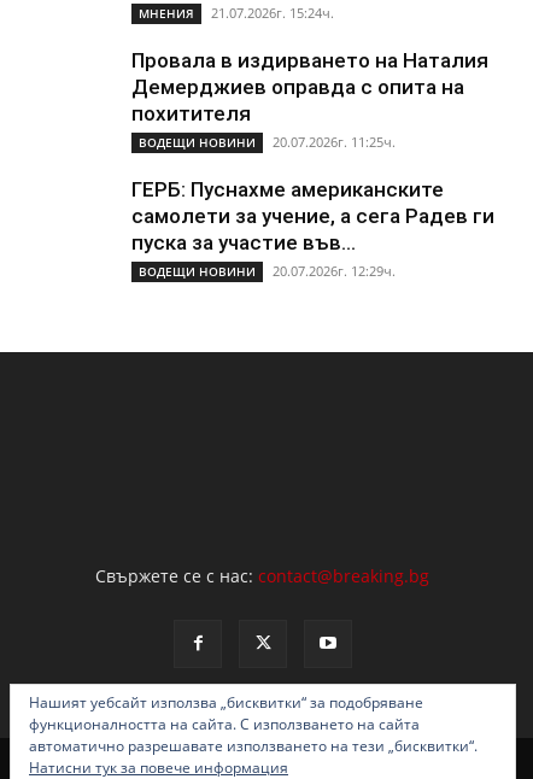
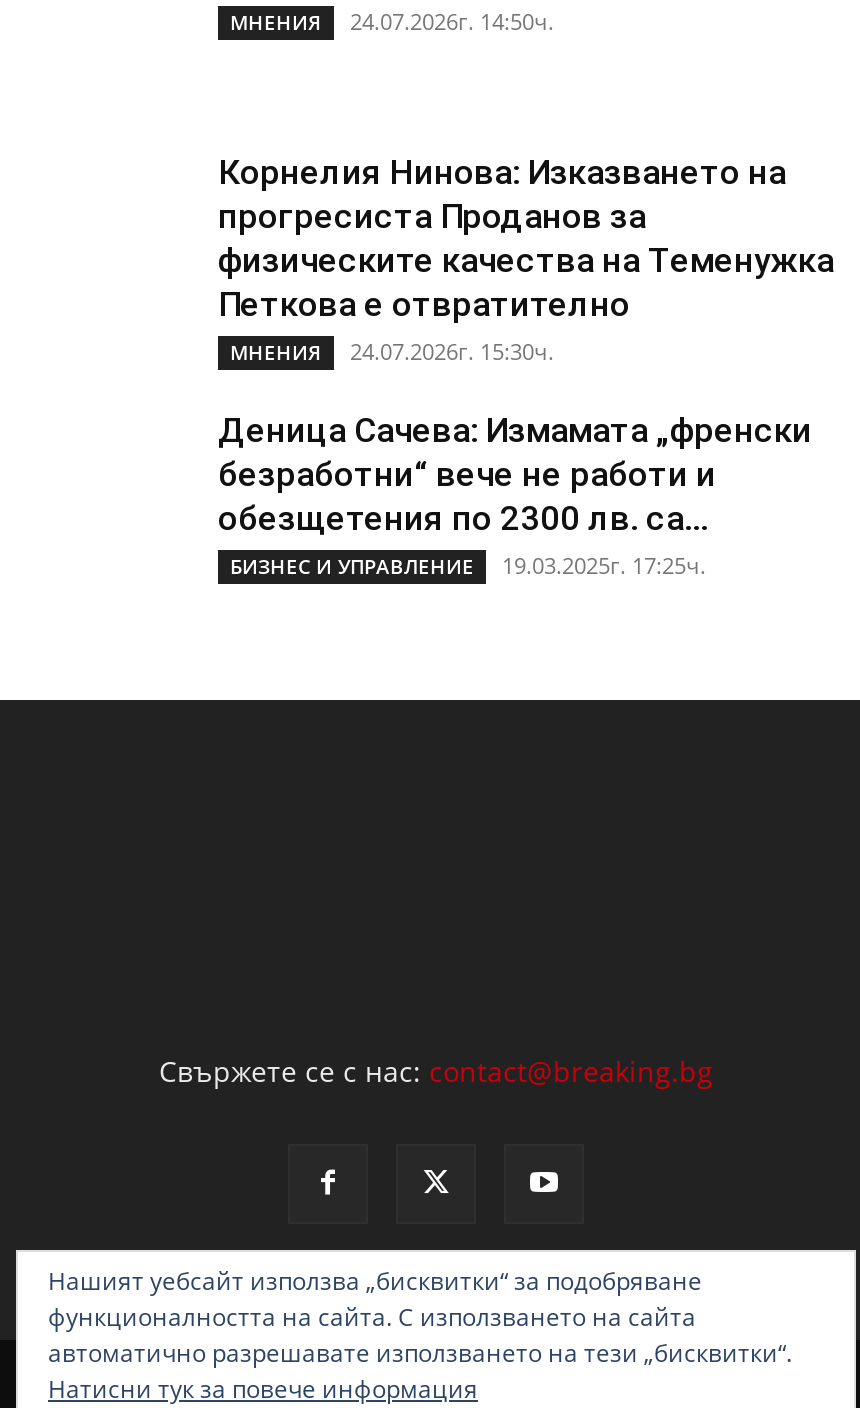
- МНЕНИЯ 21.07.2026г. 15:24ч.
+ МНЕНИЯ 24.07.2026г. 14:50ч.

- Провала в издирването на Наталия
- Демерджиев оправда с опита на
- похитителя
- ВОДЕЩИ НОВИНИ
- 20.07.2026г. 11:25ч.
+ Корнелия Нинова: Изказването на
+ прогресиста Проданов за
+ физическите качества на Теменужка
+ Петкова е отвратително
+ МНЕНИЯ
+ 24.07.2026г. 15:30ч.

- ГЕРБ: Пуснахме американските
- самолети за учение, а сега Радев ги
- пуска за участие във...
- ВОДЕЩИ НОВИНИ
- 20.07.2026г. 12:29ч.
+ Деница Сачева: Измамата „френски
+ безработни“ вече не работи и
+ обезщетения по 2300 лв. са...
+ БИЗНЕС И УПРАВЛЕНИЕ
+ 19.03.2025г. 17:25ч.
